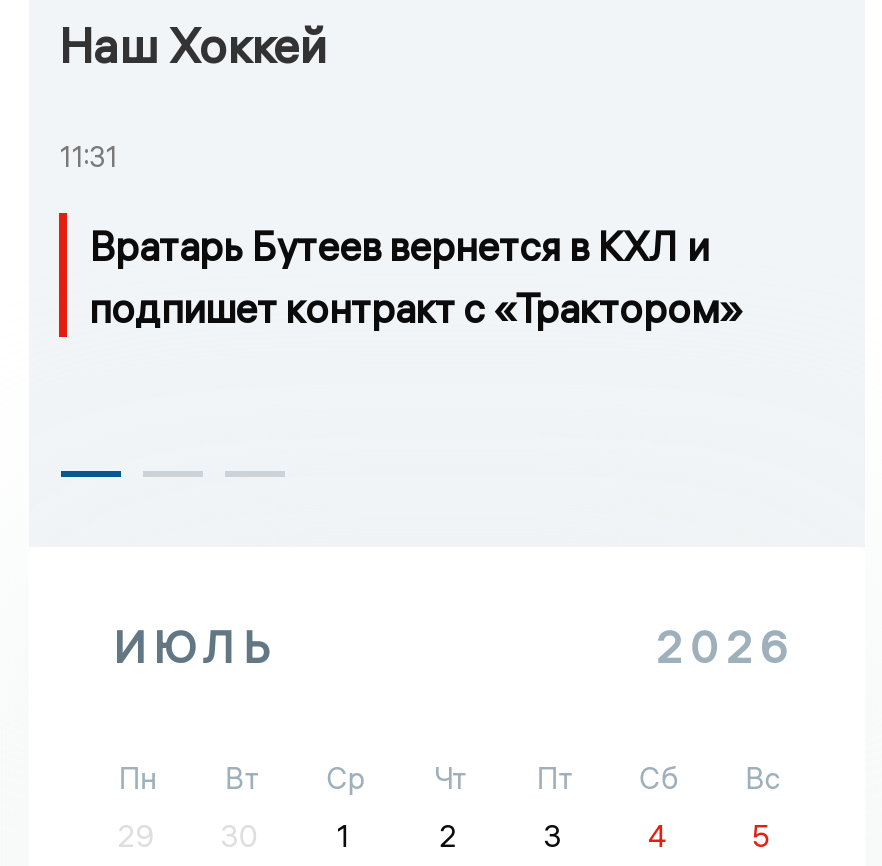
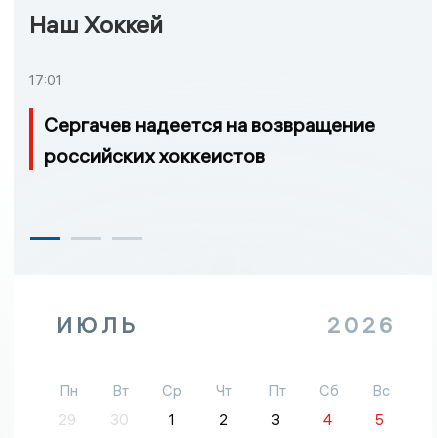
- 11:31
+ 17:01

- Вратарь Бутеев вернется в КХЛ и
- подпишет контракт с «Трактором»
+ Сергачев надеется на возвращение
+ российских хоккеистов
